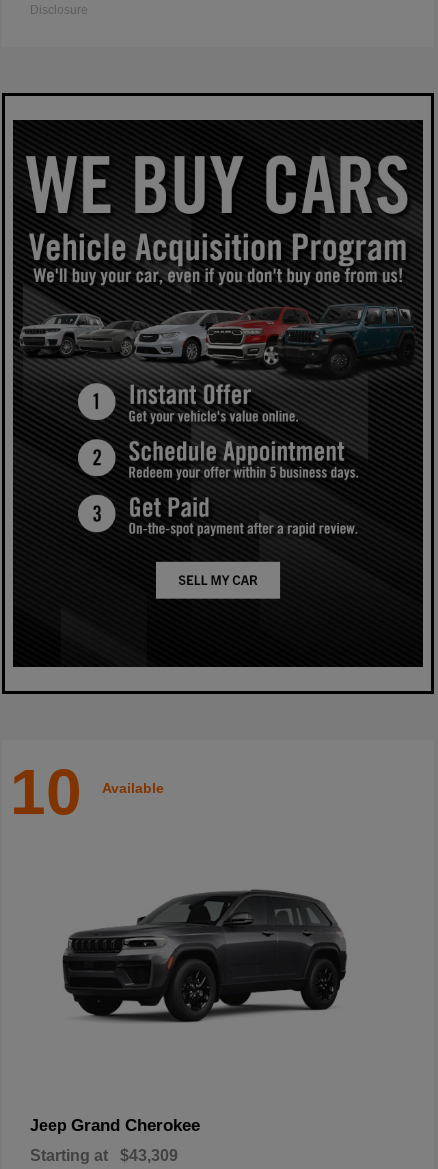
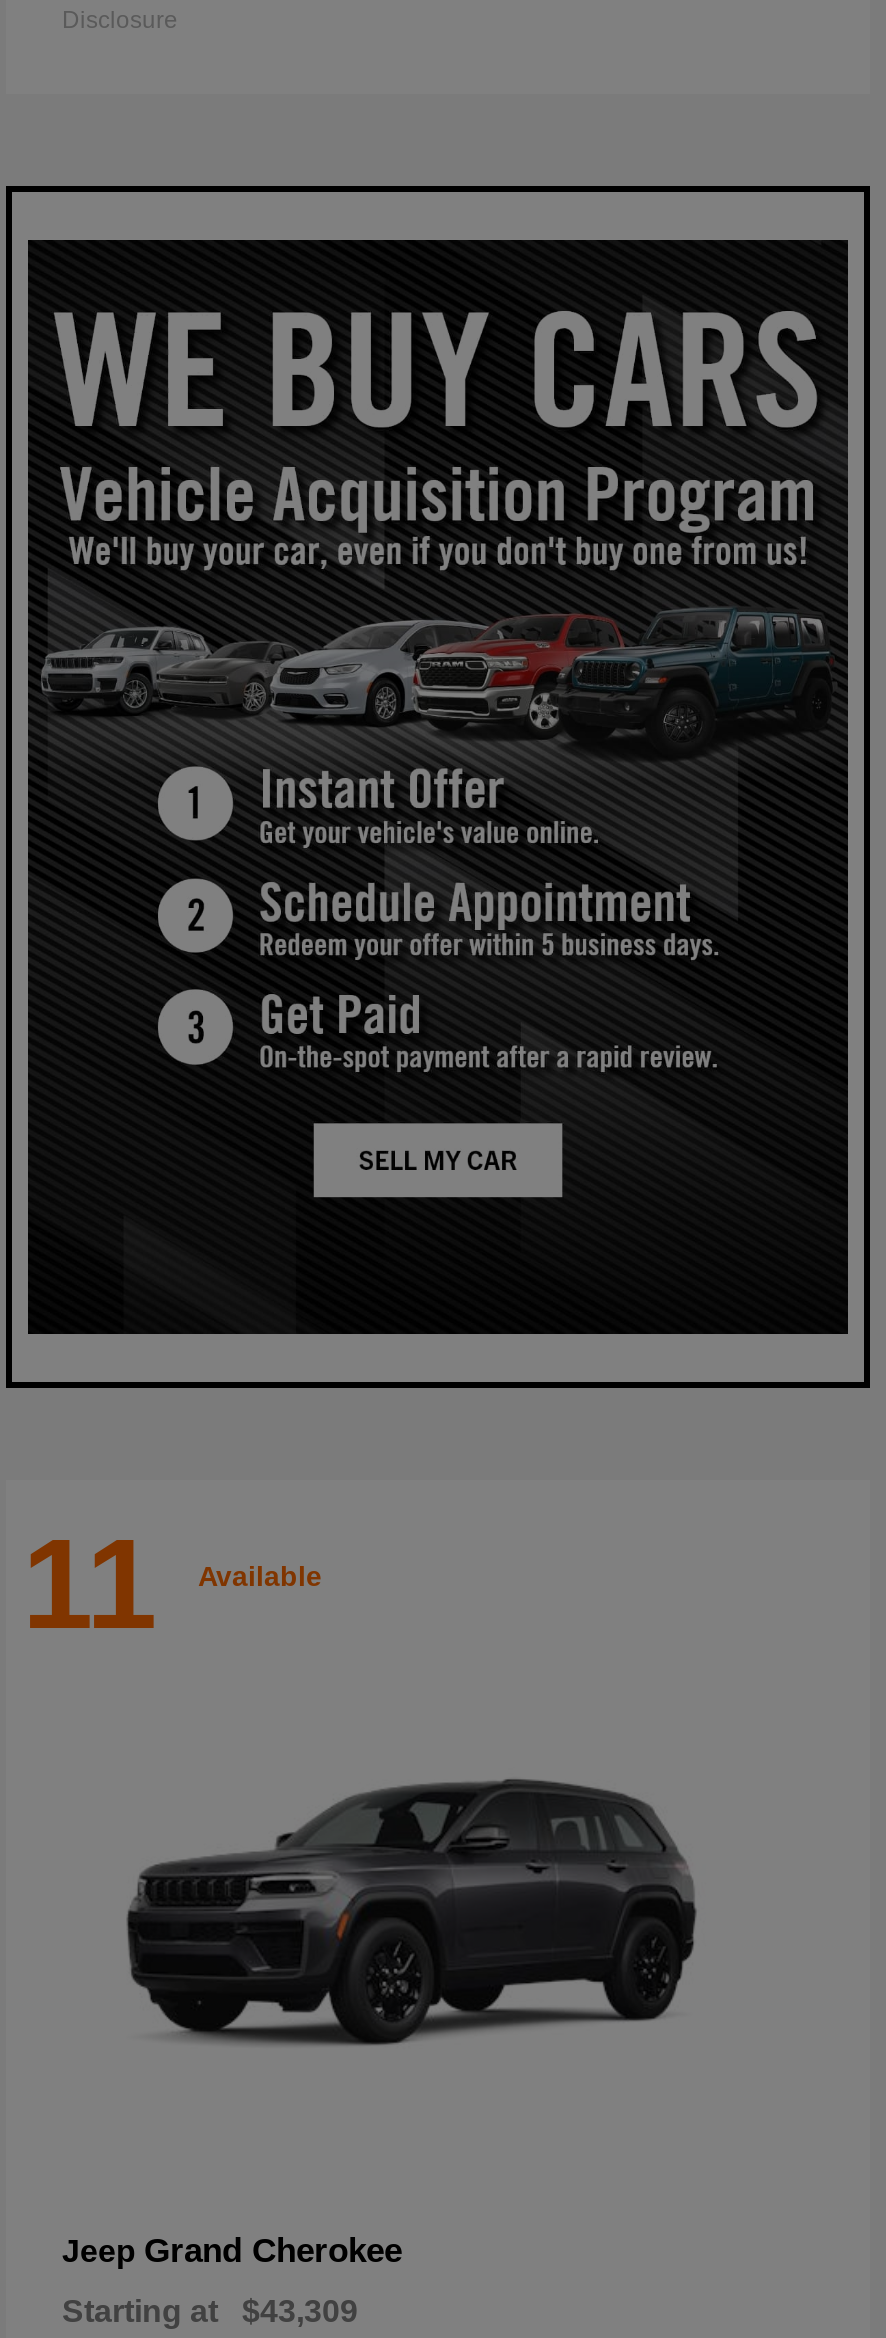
- 10 Available
+ 11 Available
